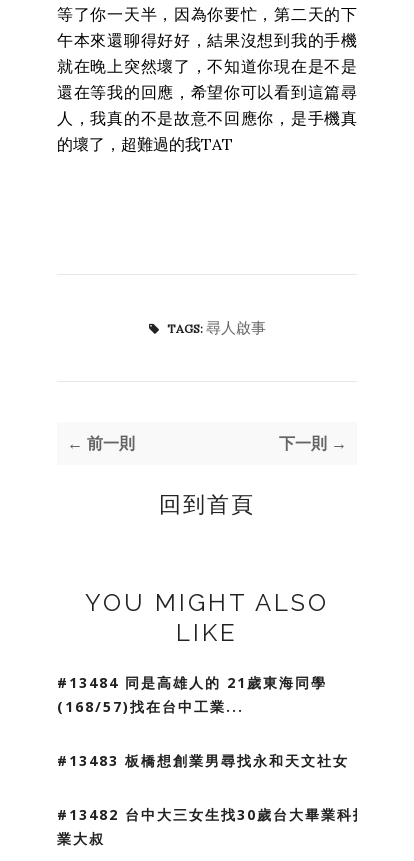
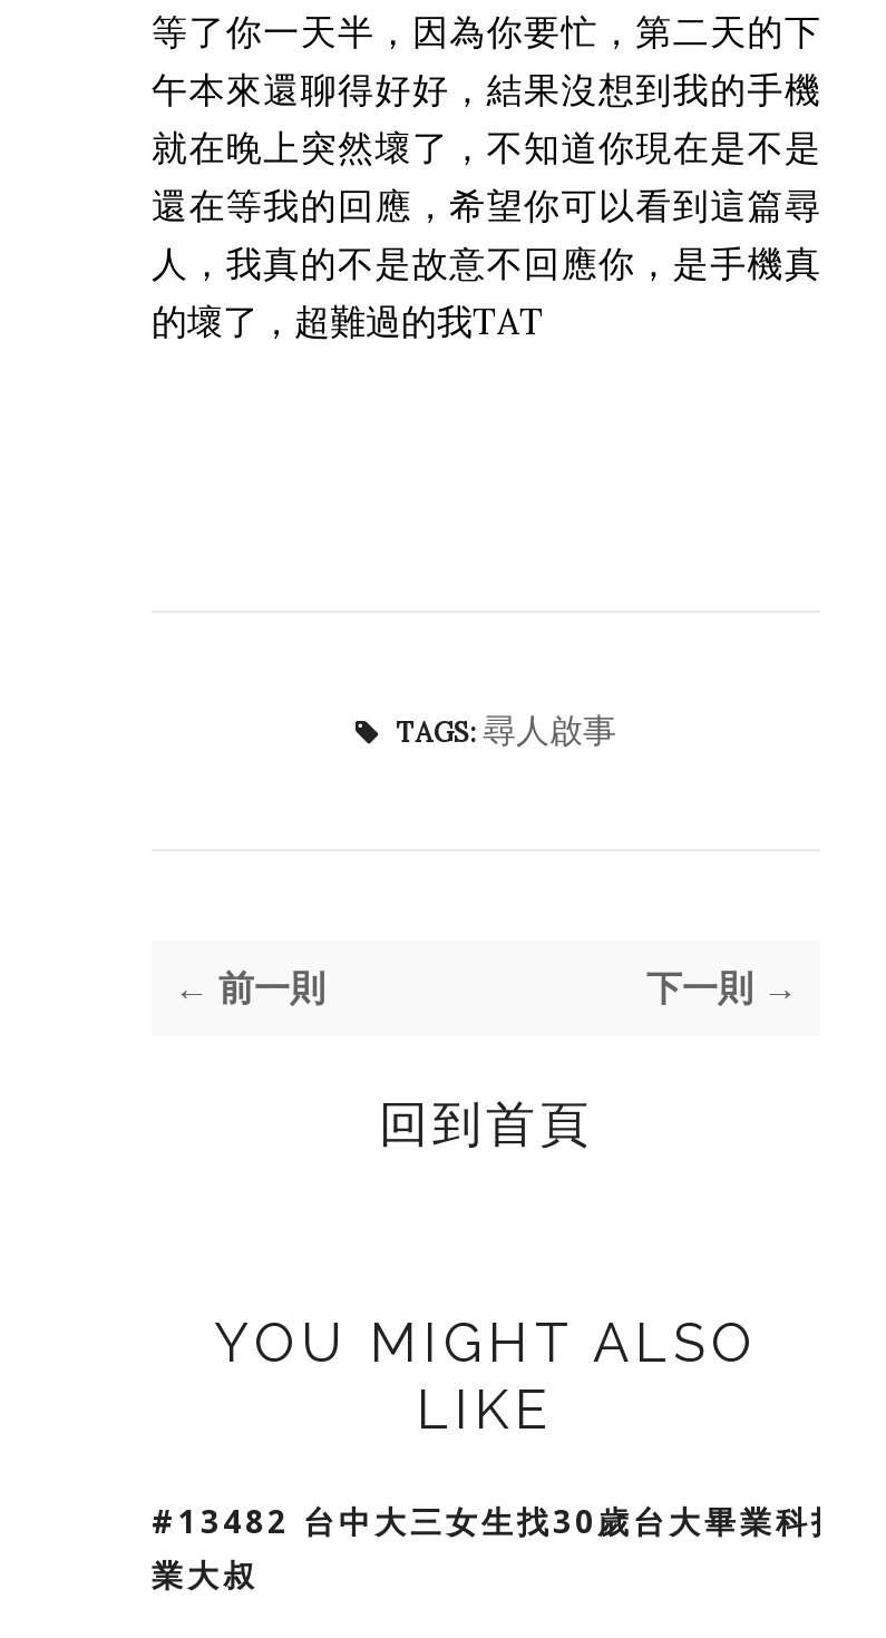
- #13484 同是高雄人的 21歲東海同學
- (168/57)找在台中工業...
- #13483 板橋想創業男尋找永和天文社女
